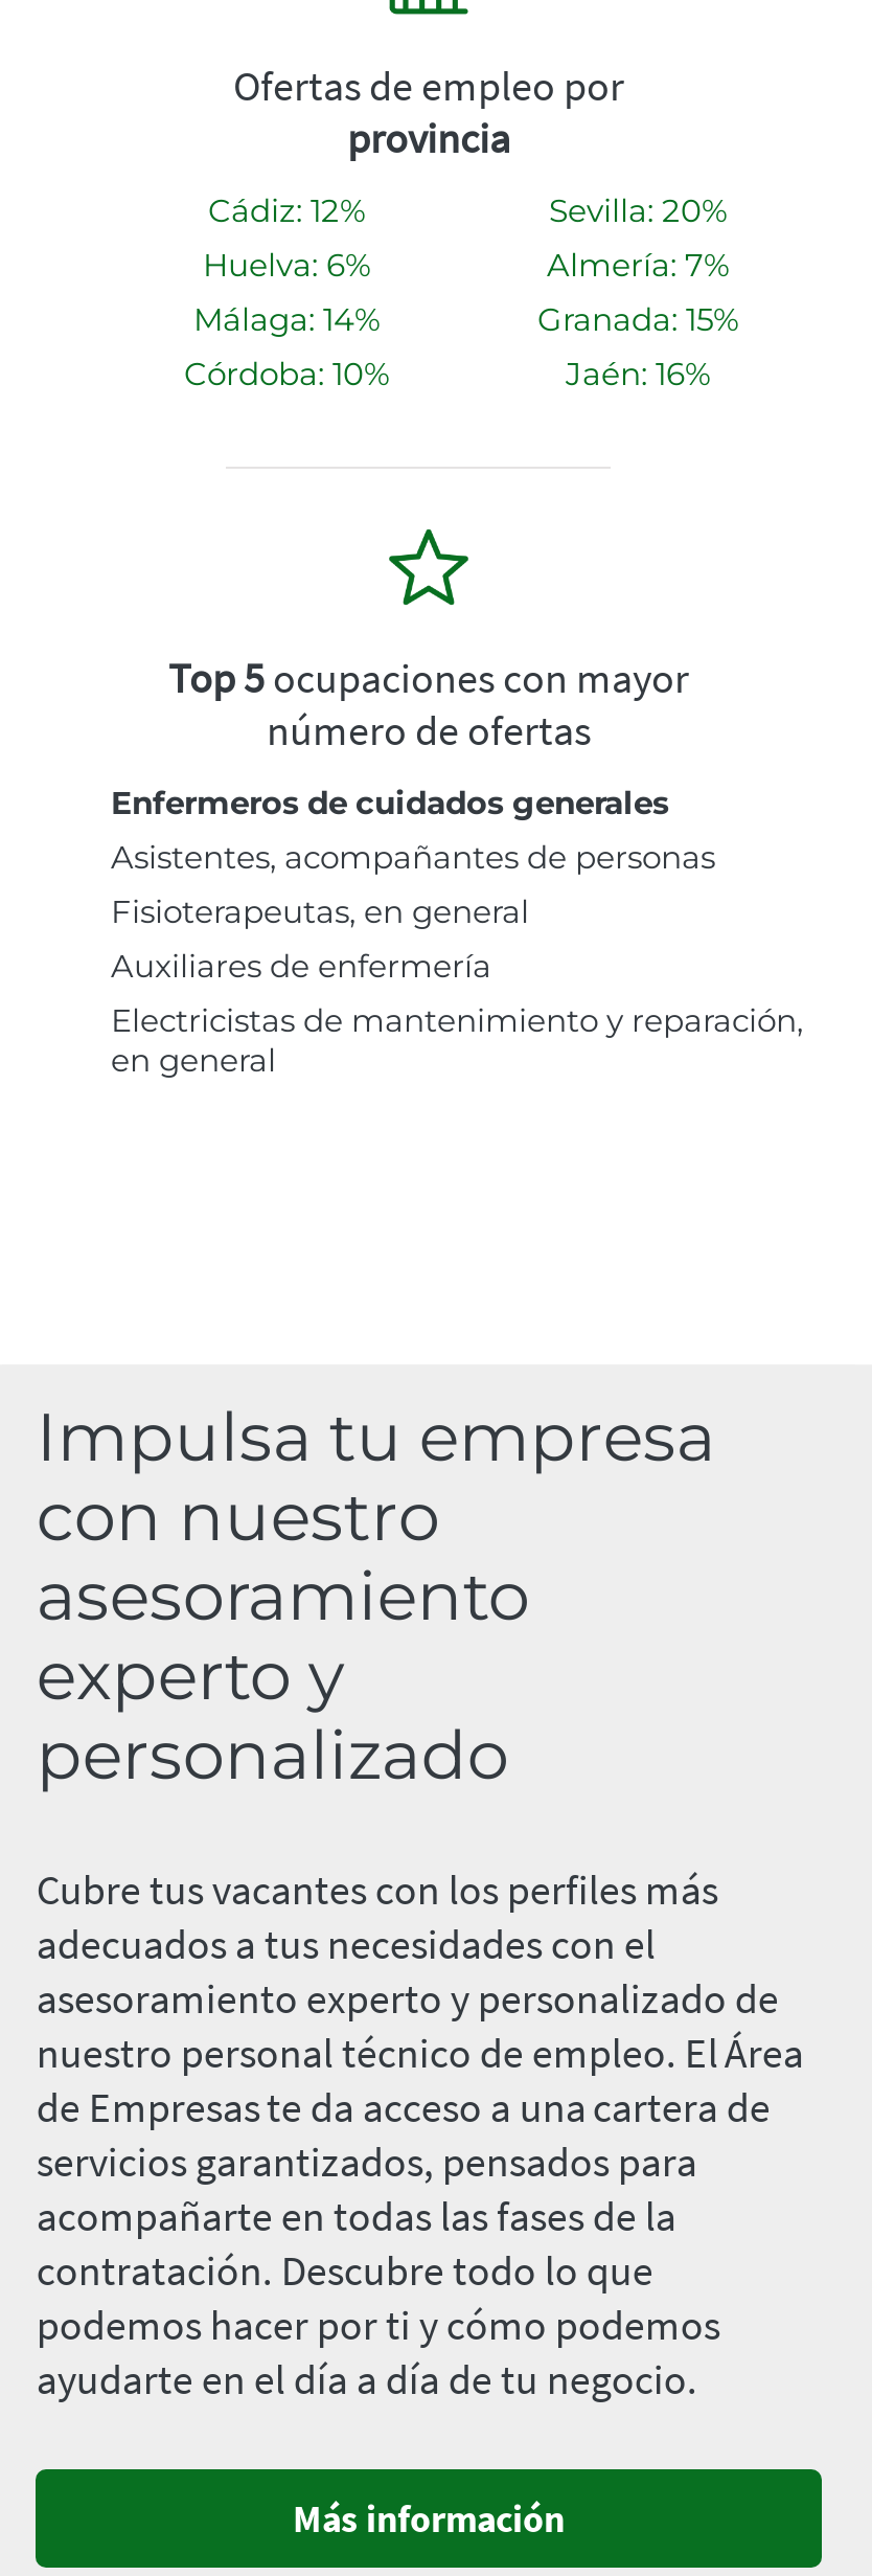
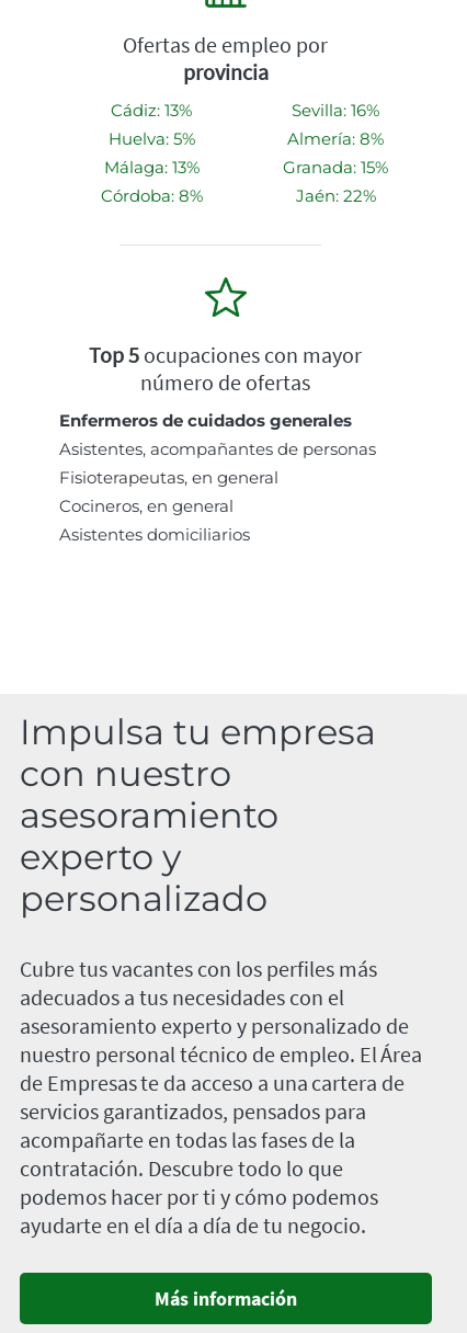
- Cádiz: 12%
+ Cádiz: 13%

- Sevilla: 20%
+ Sevilla: 16%

- Huelva: 6%
+ Huelva: 5%

- Almería: 7%
+ Almería: 8%

- Málaga: 14%
+ Málaga: 13%

- Córdoba: 10%
+ Córdoba: 8%

- Jaén: 16%
+ Jaén: 22%

- Auxiliares de enfermería
- Electricistas de mantenimiento y reparación,
- en general
+ Cocineros, en general
+ Asistentes domiciliarios
